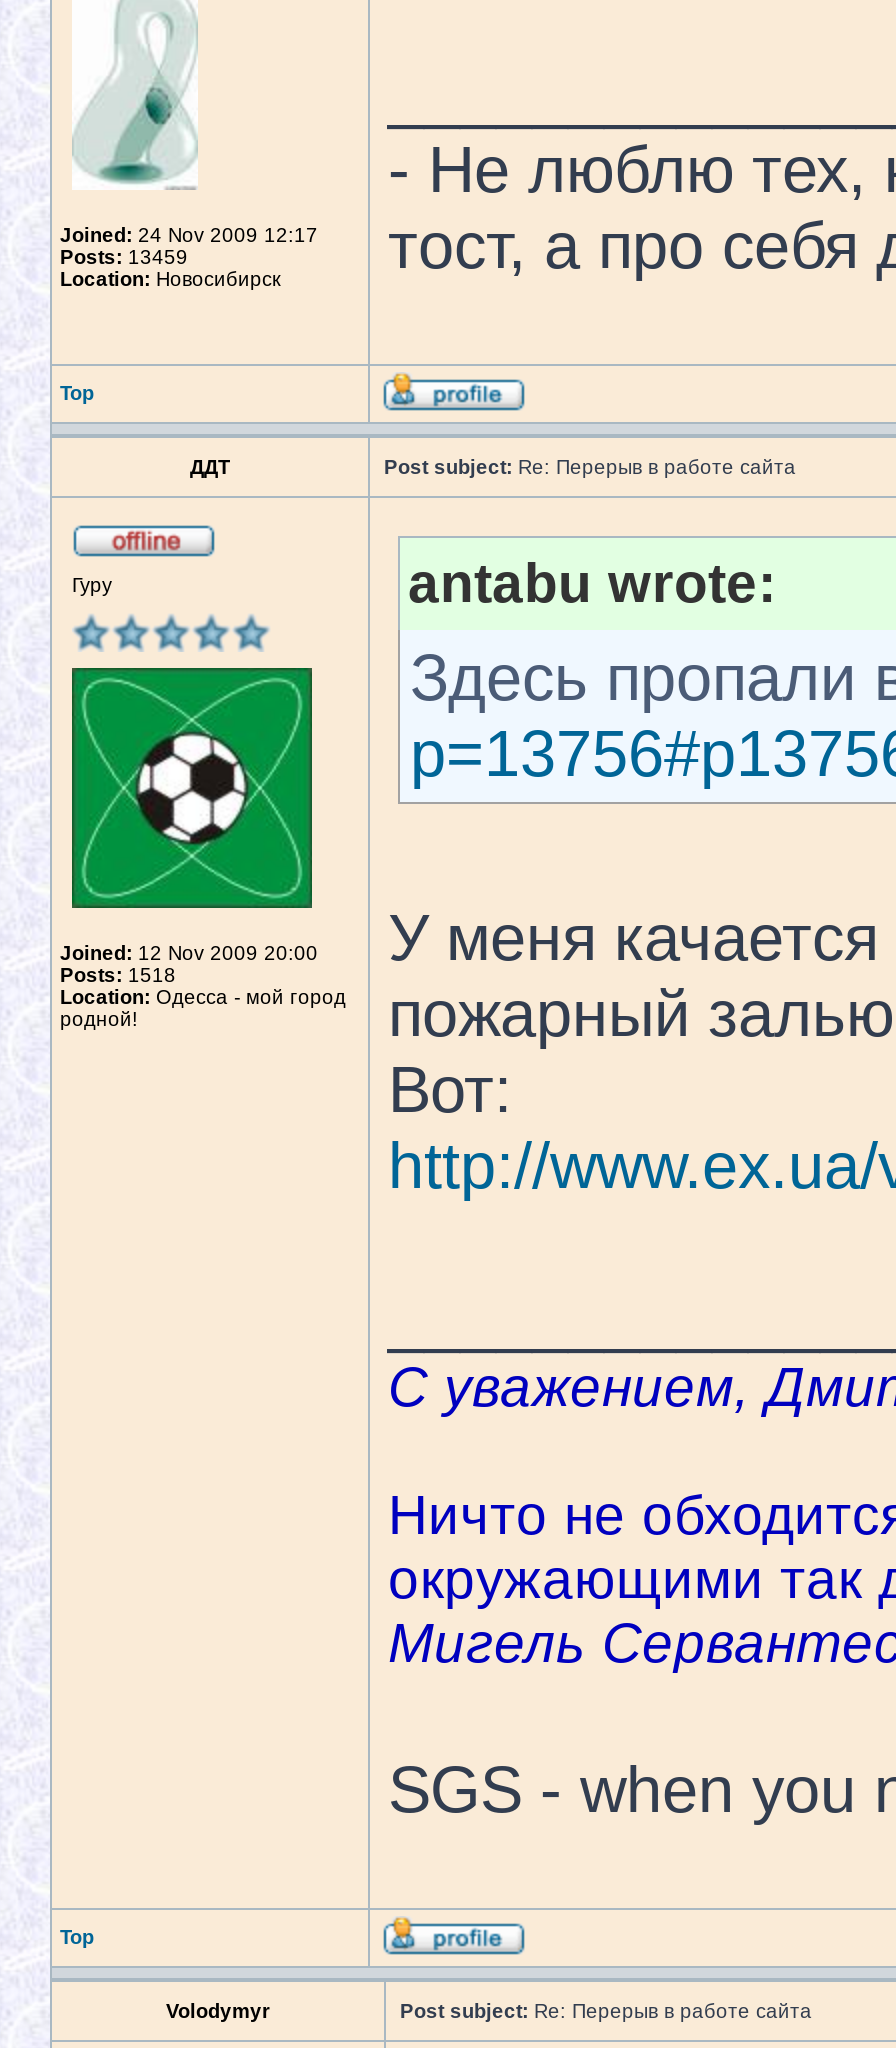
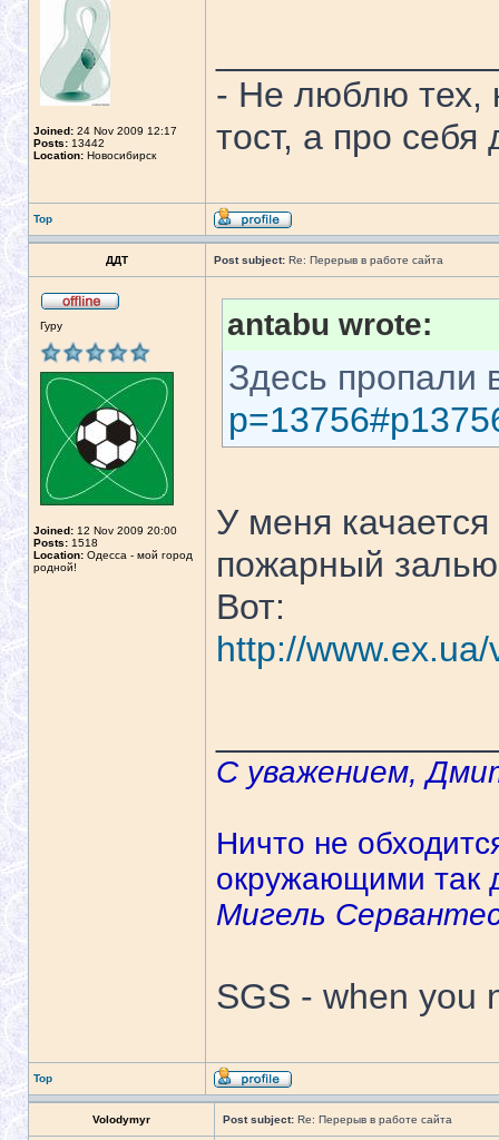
- Posts: 13459
+ Posts: 13442
